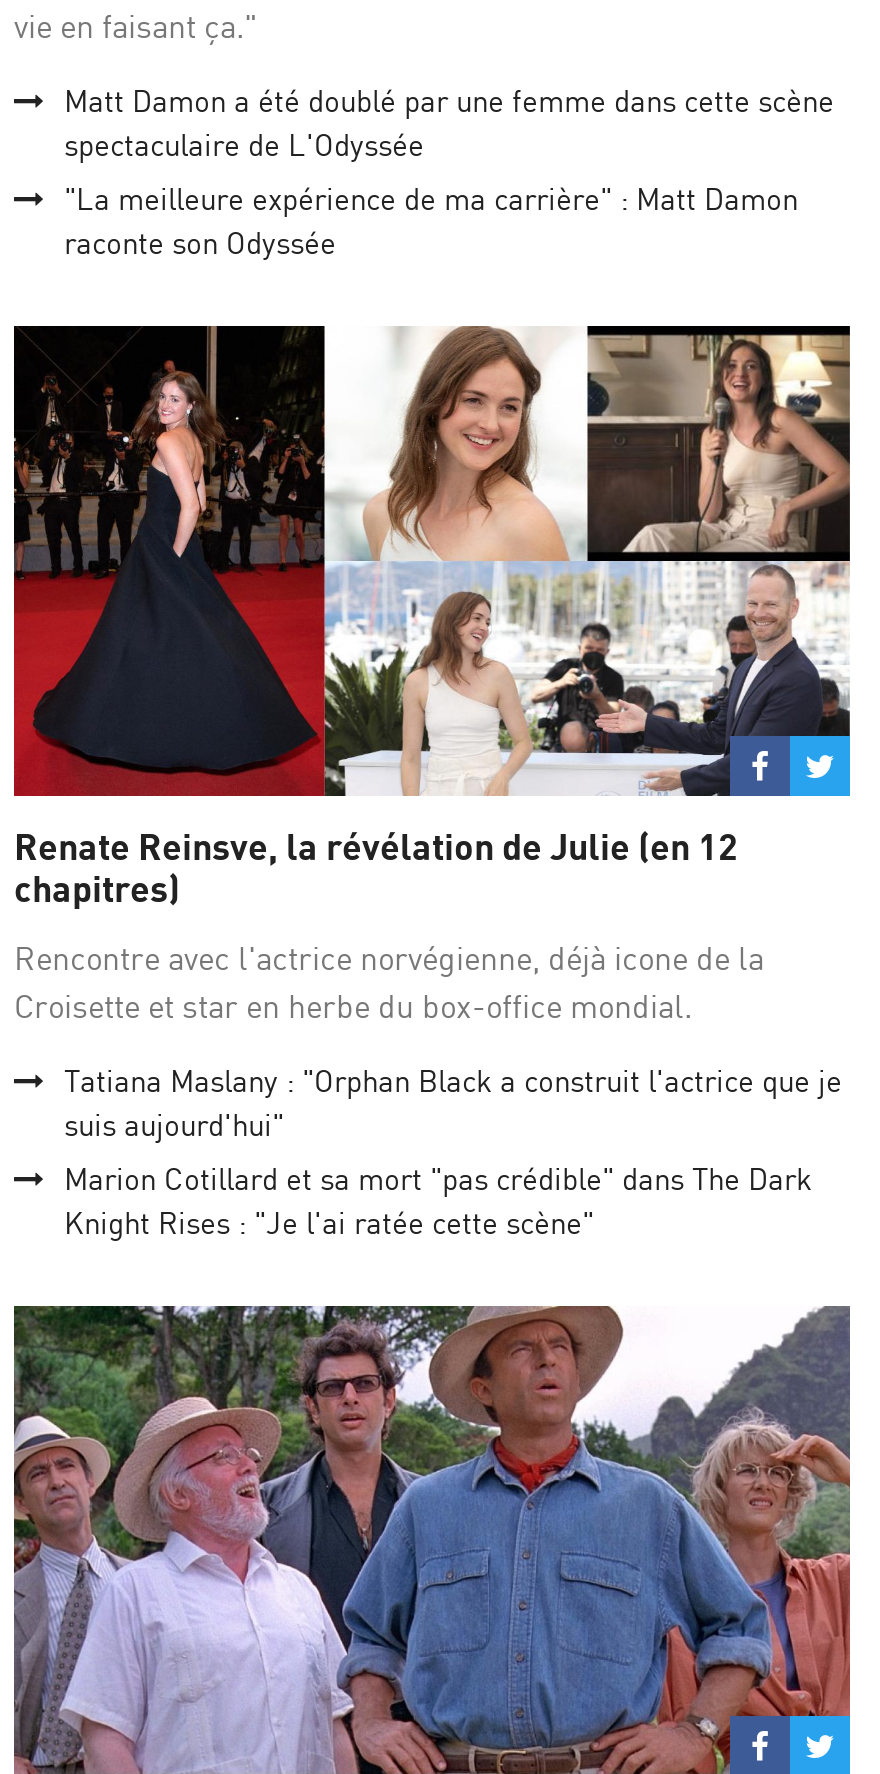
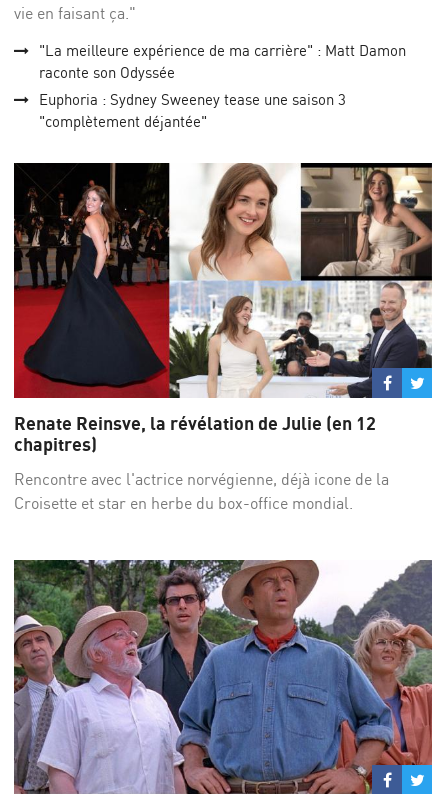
- Matt Damon a été doublé par une femme dans cette scène
- spectaculaire de L'Odyssée

+ Euphoria : Sydney Sweeney tease une saison 3
+ "complètement déjantée"

- Tatiana Maslany : "Orphan Black a construit l'actrice que je
- suis aujourd'hui"
- Marion Cotillard et sa mort "pas crédible" dans The Dark
- Knight Rises : "Je l'ai ratée cette scène"
